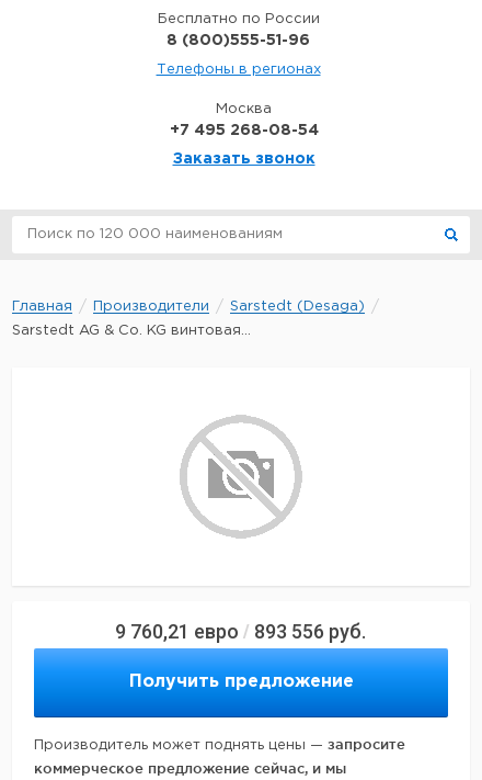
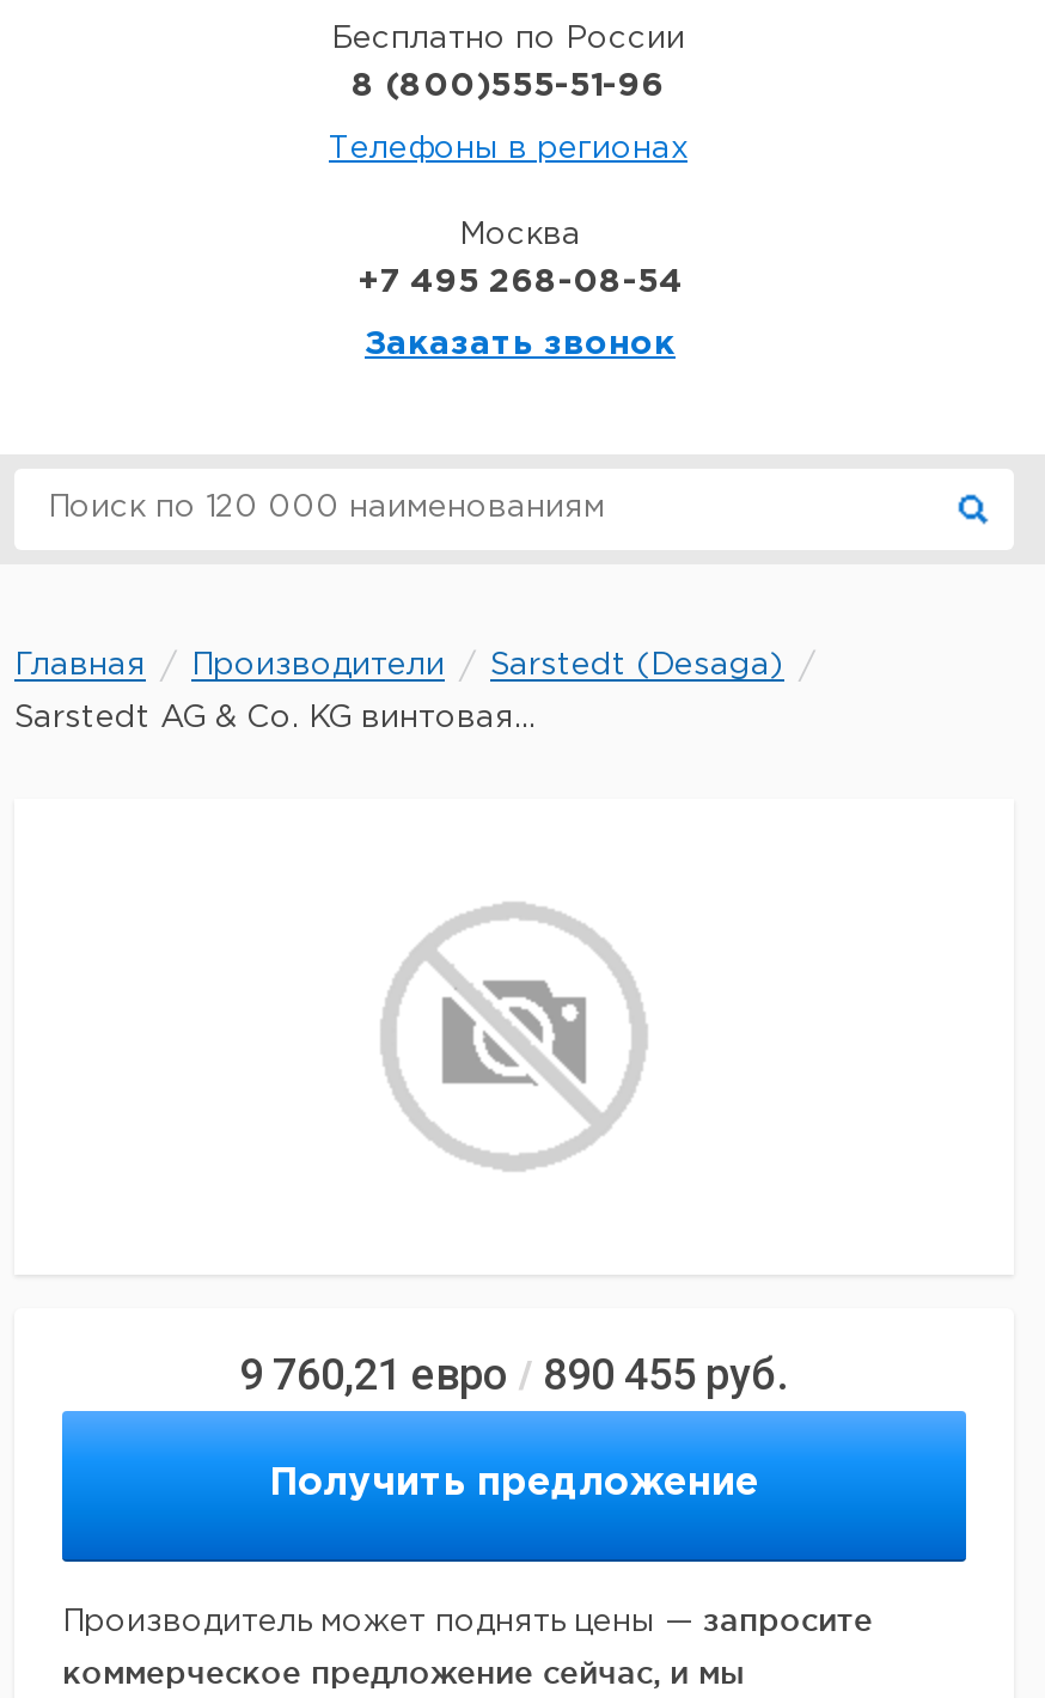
- 9 760,21 евро / 893 556 руб.
+ 9 760,21 евро / 890 455 руб.
